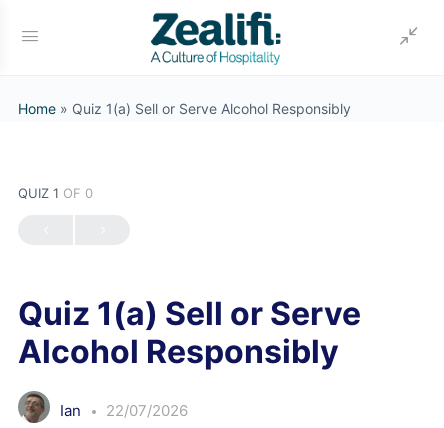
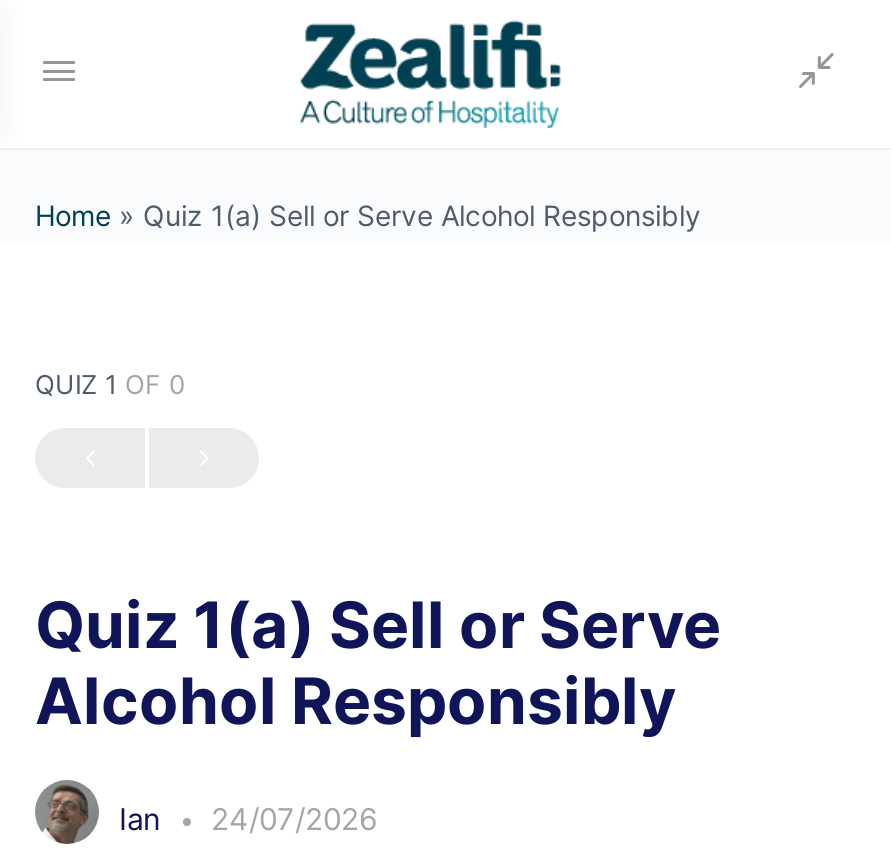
- 22/07/2026
+ 24/07/2026
